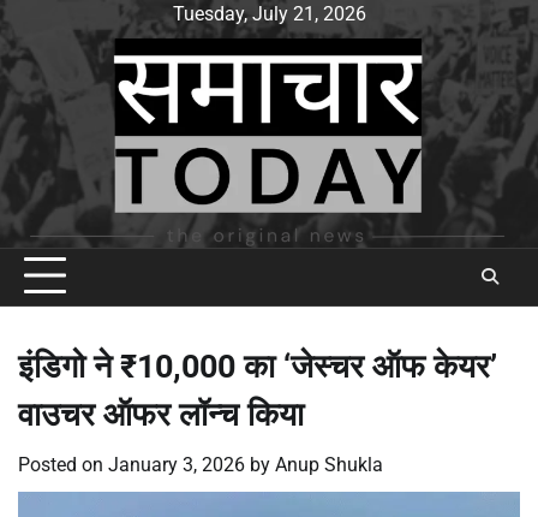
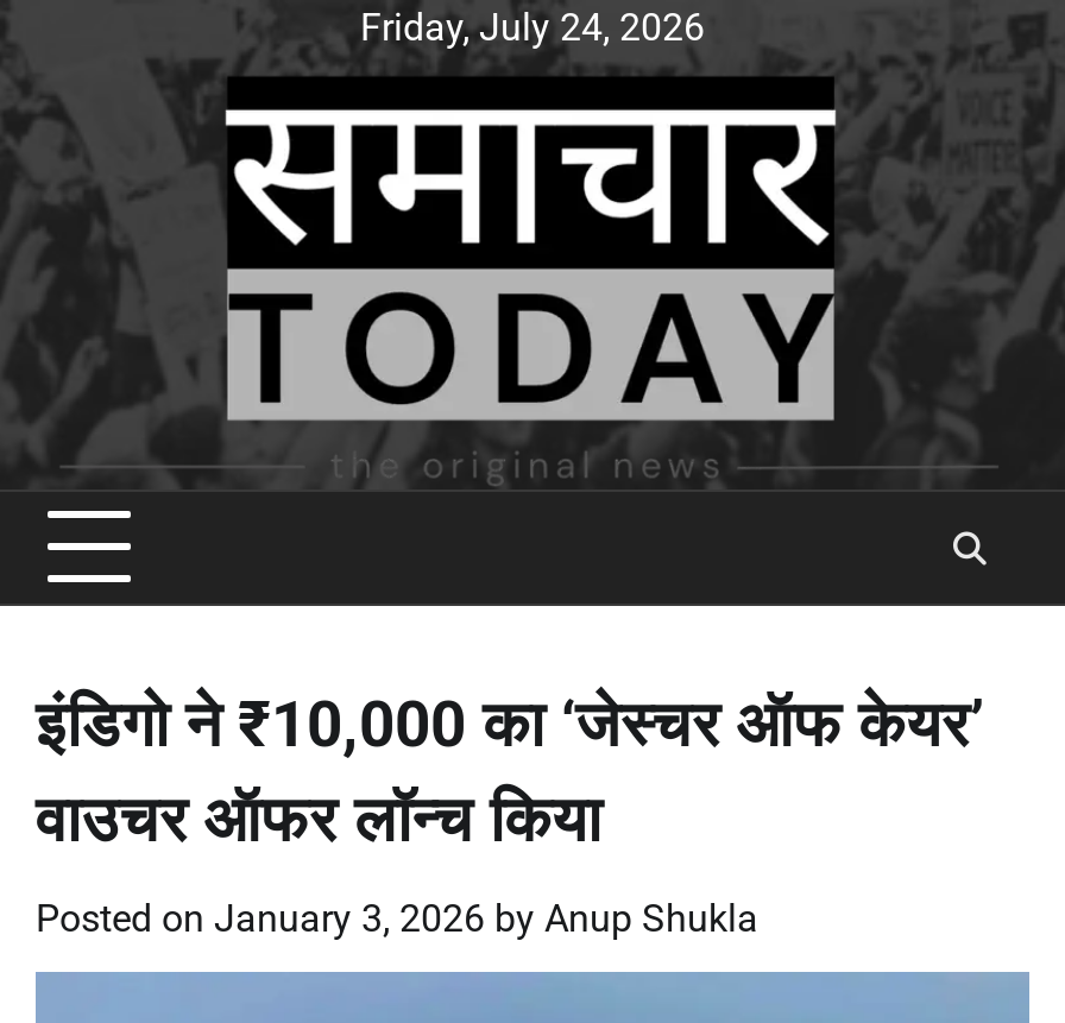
- Tuesday, July 21, 2026
+ Friday, July 24, 2026
